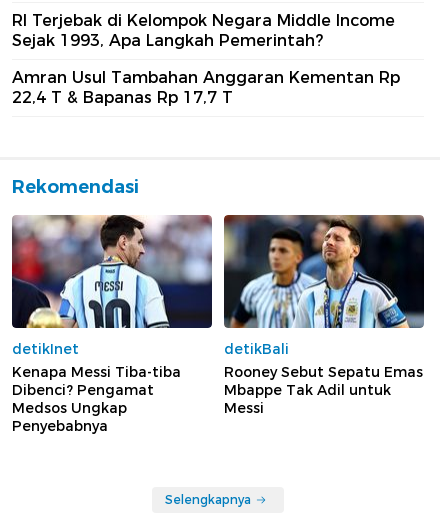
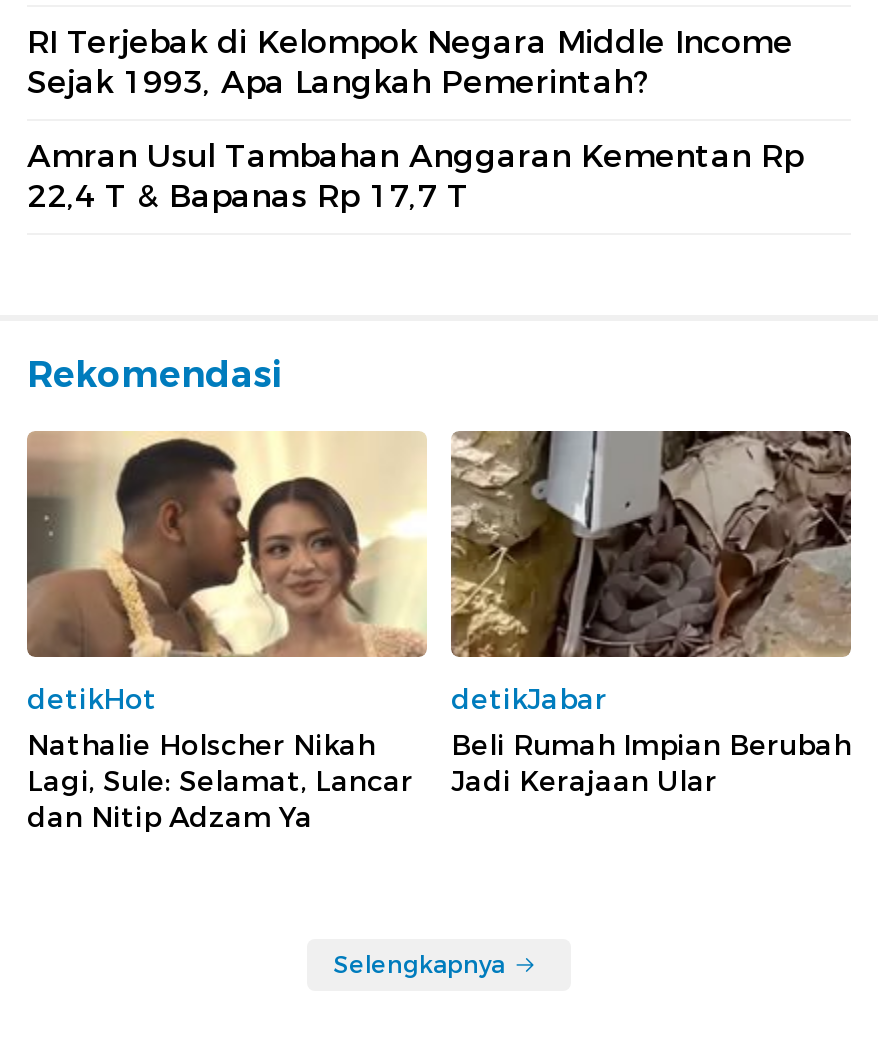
- [image]
- detikInet
- Kenapa Messi Tiba-tiba
- Dibenci? Pengamat
- Medsos Ungkap
- Penyebabnya
+ [image]
+ detikHot
+ Nathalie Holscher Nikah
+ Lagi, Sule: Selamat, Lancar
+ dan Nitip Adzam Ya

- [image]
- detikBali
- Rooney Sebut Sepatu Emas
- Mbappe Tak Adil untuk
- Messi
+ [image]
+ detikJabar
+ Beli Rumah Impian Berubah
+ Jadi Kerajaan Ular
